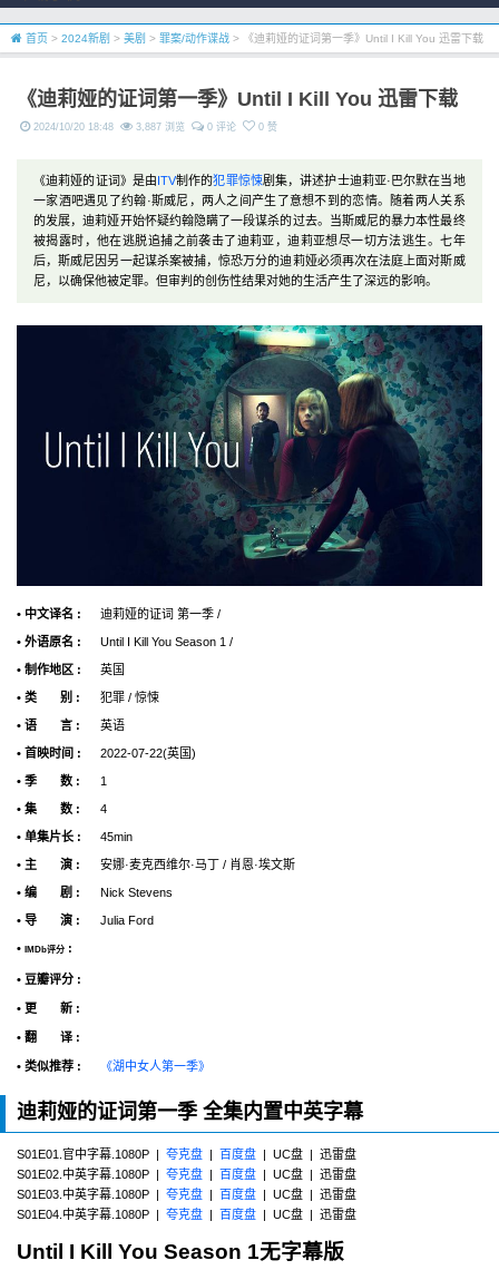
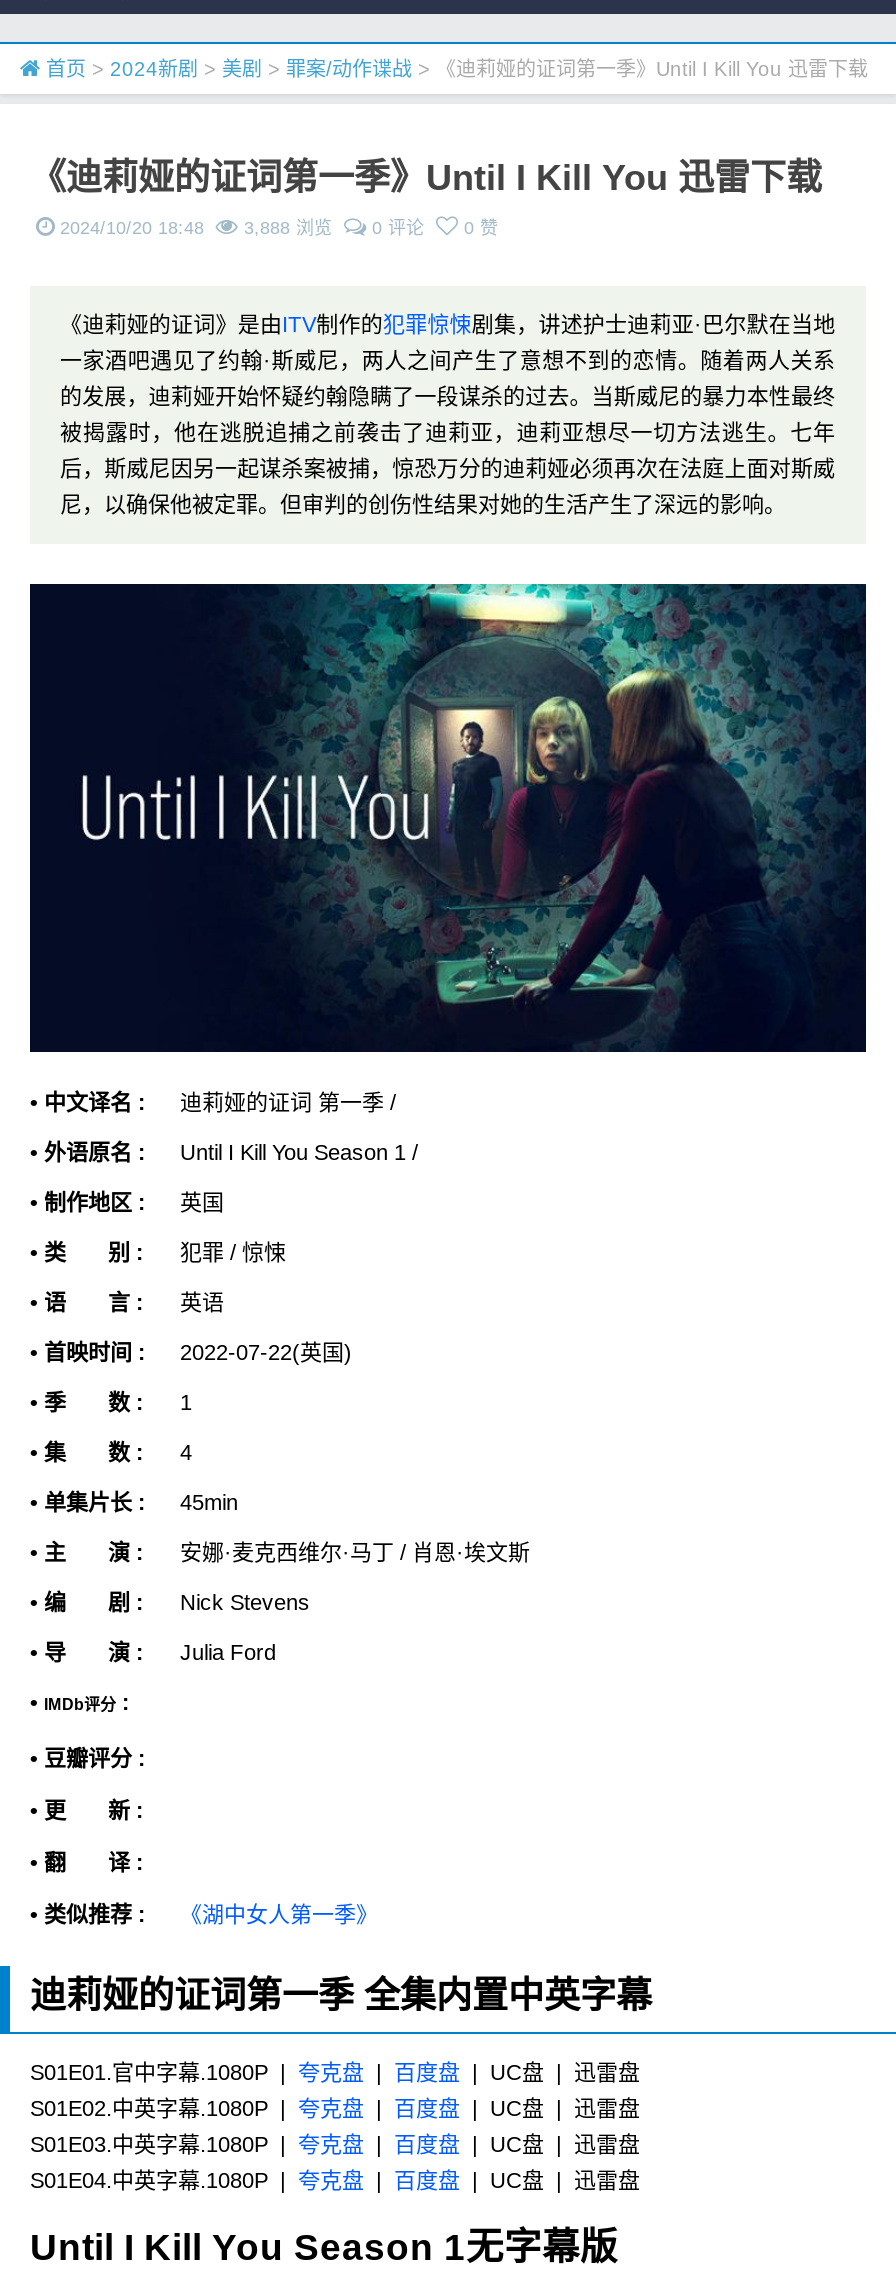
- 2024/10/20 18:48 3,887 浏览 0 评论 0 赞
+ 2024/10/20 18:48 3,888 浏览 0 评论 0 赞
